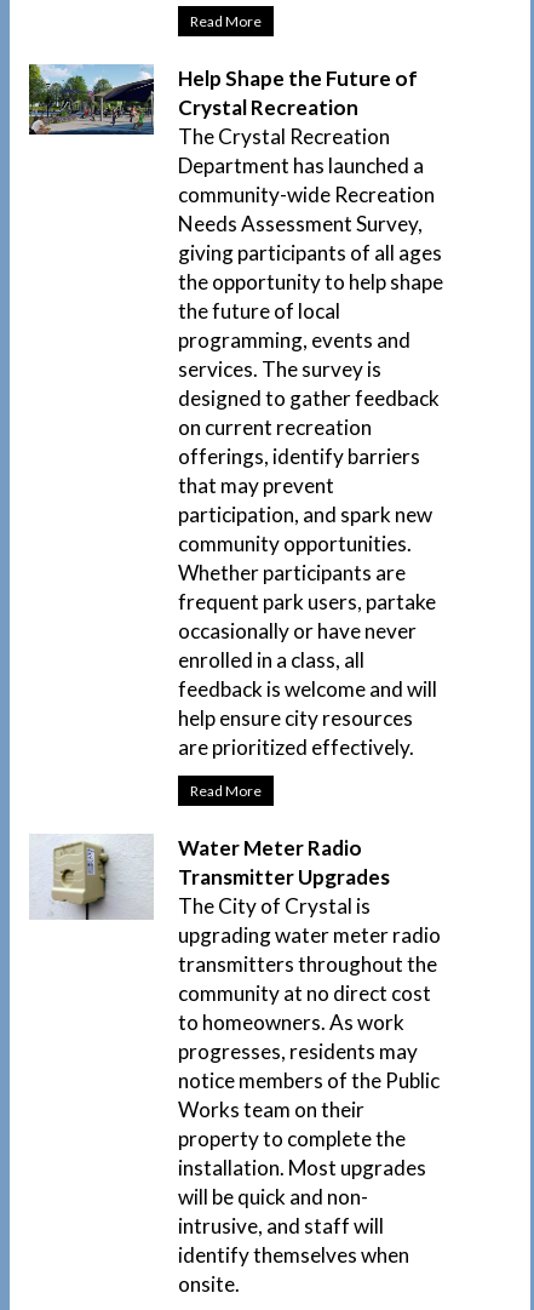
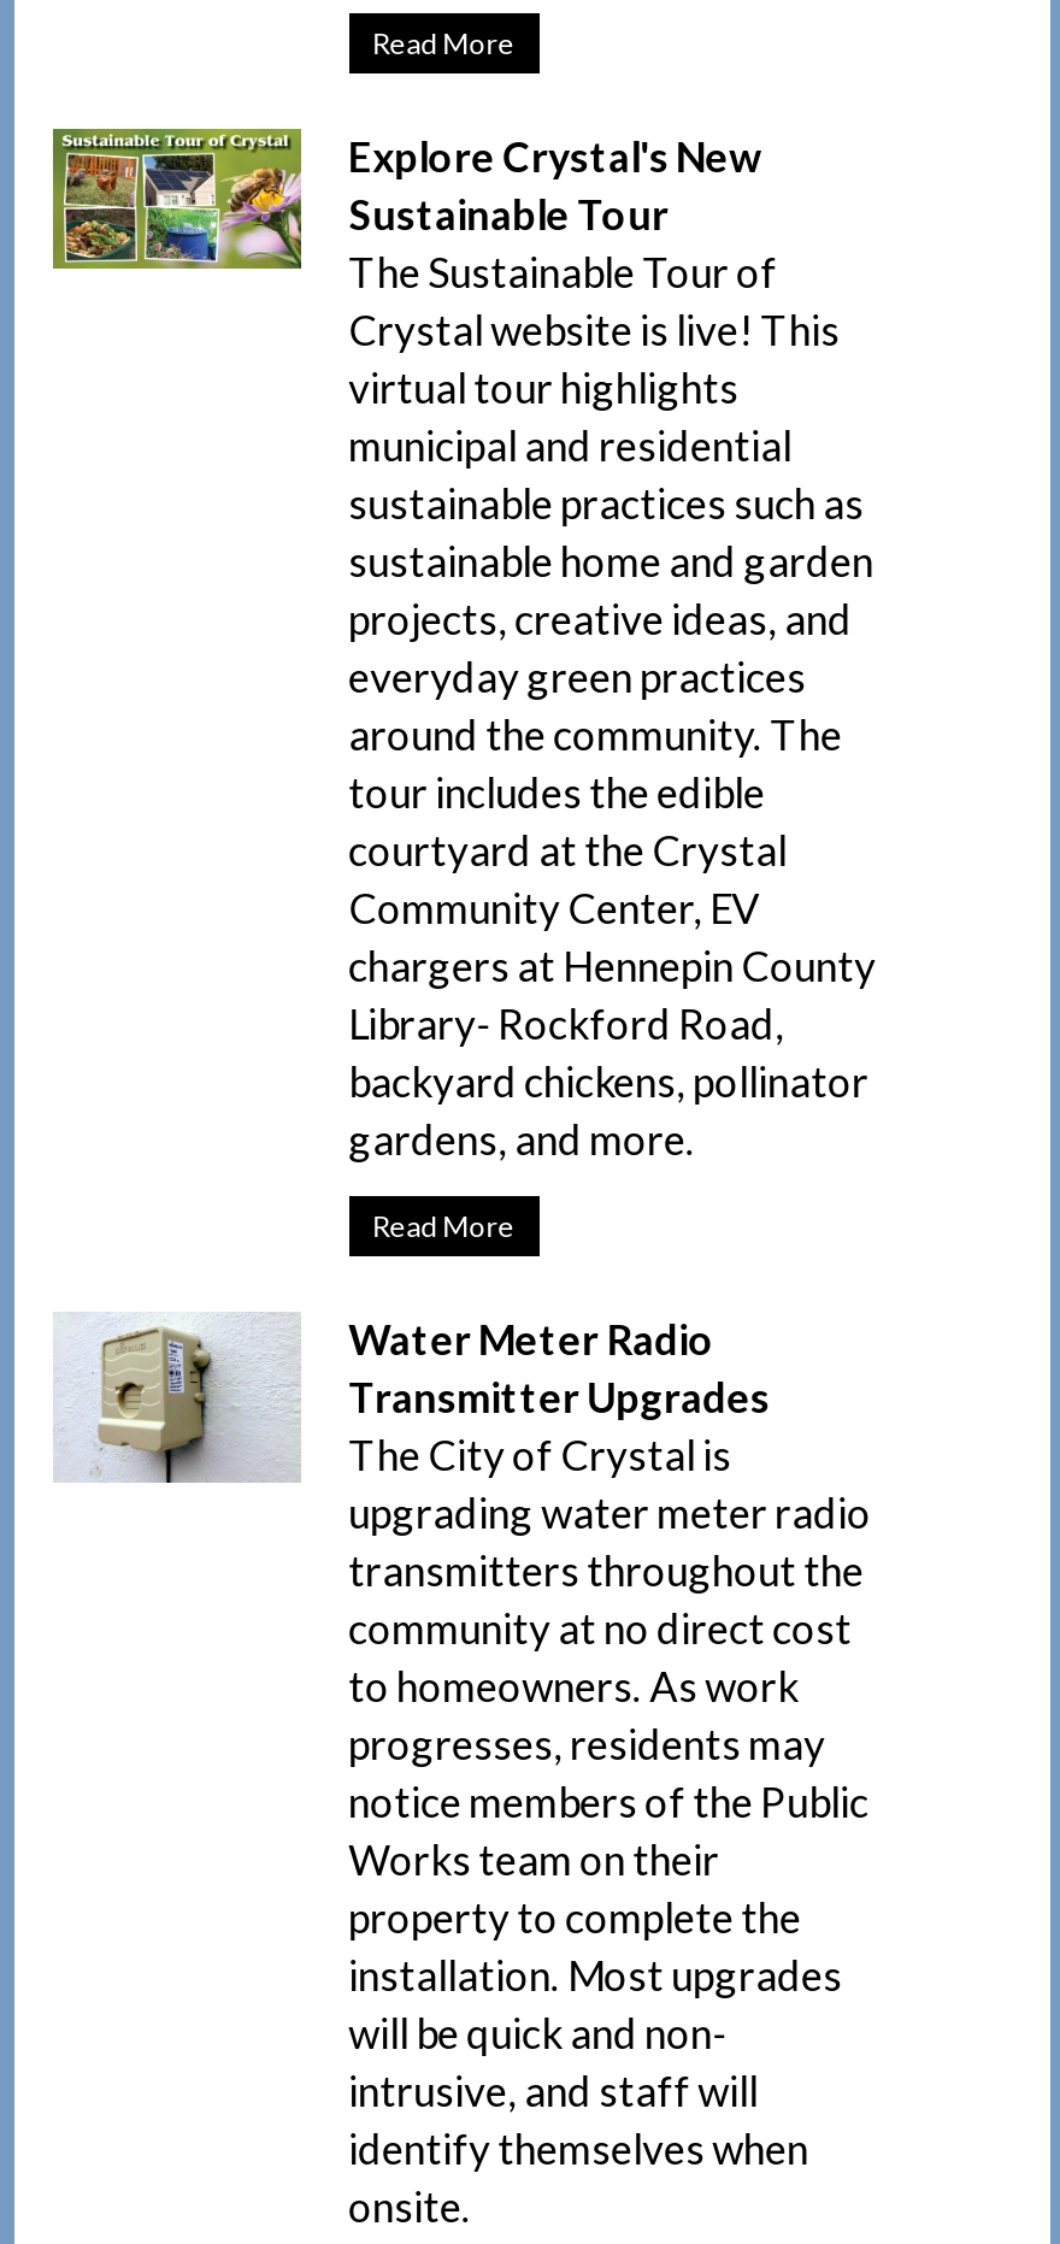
- [image]
- Help Shape the Future of
- Crystal Recreation
- The Crystal Recreation
- Department has launched a
- community-wide Recreation
- Needs Assessment Survey,
- giving participants of all ages
- the opportunity to help shape
- the future of local
- programming, events and
- services. The survey is
- designed to gather feedback
- on current recreation
- offerings, identify barriers
- that may prevent
- participation, and spark new
- community opportunities.
- Whether participants are
- frequent park users, partake
- occasionally or have never
- enrolled in a class, all
- feedback is welcome and will
- help ensure city resources
- are prioritized effectively.
+ [image]
+ Explore Crystal's New
+ Sustainable Tour
+ The Sustainable Tour of
+ Crystal website is live! This
+ virtual tour highlights
+ municipal and residential
+ sustainable practices such as
+ sustainable home and garden
+ projects, creative ideas, and
+ everyday green practices
+ around the community. The
+ tour includes the edible
+ courtyard at the Crystal
+ Community Center, EV
+ chargers at Hennepin County
+ Library- Rockford Road,
+ backyard chickens, pollinator
+ gardens, and more.
